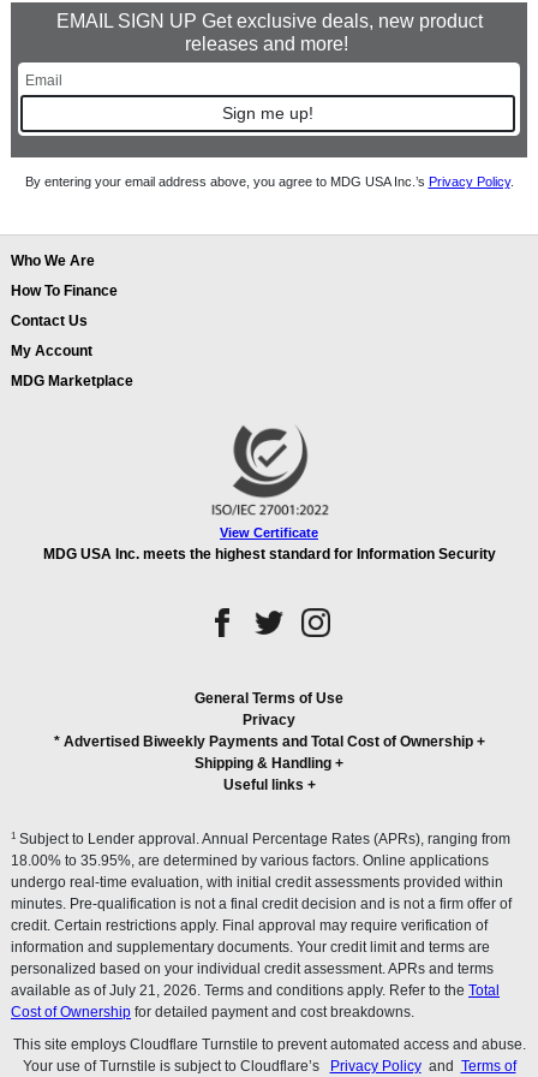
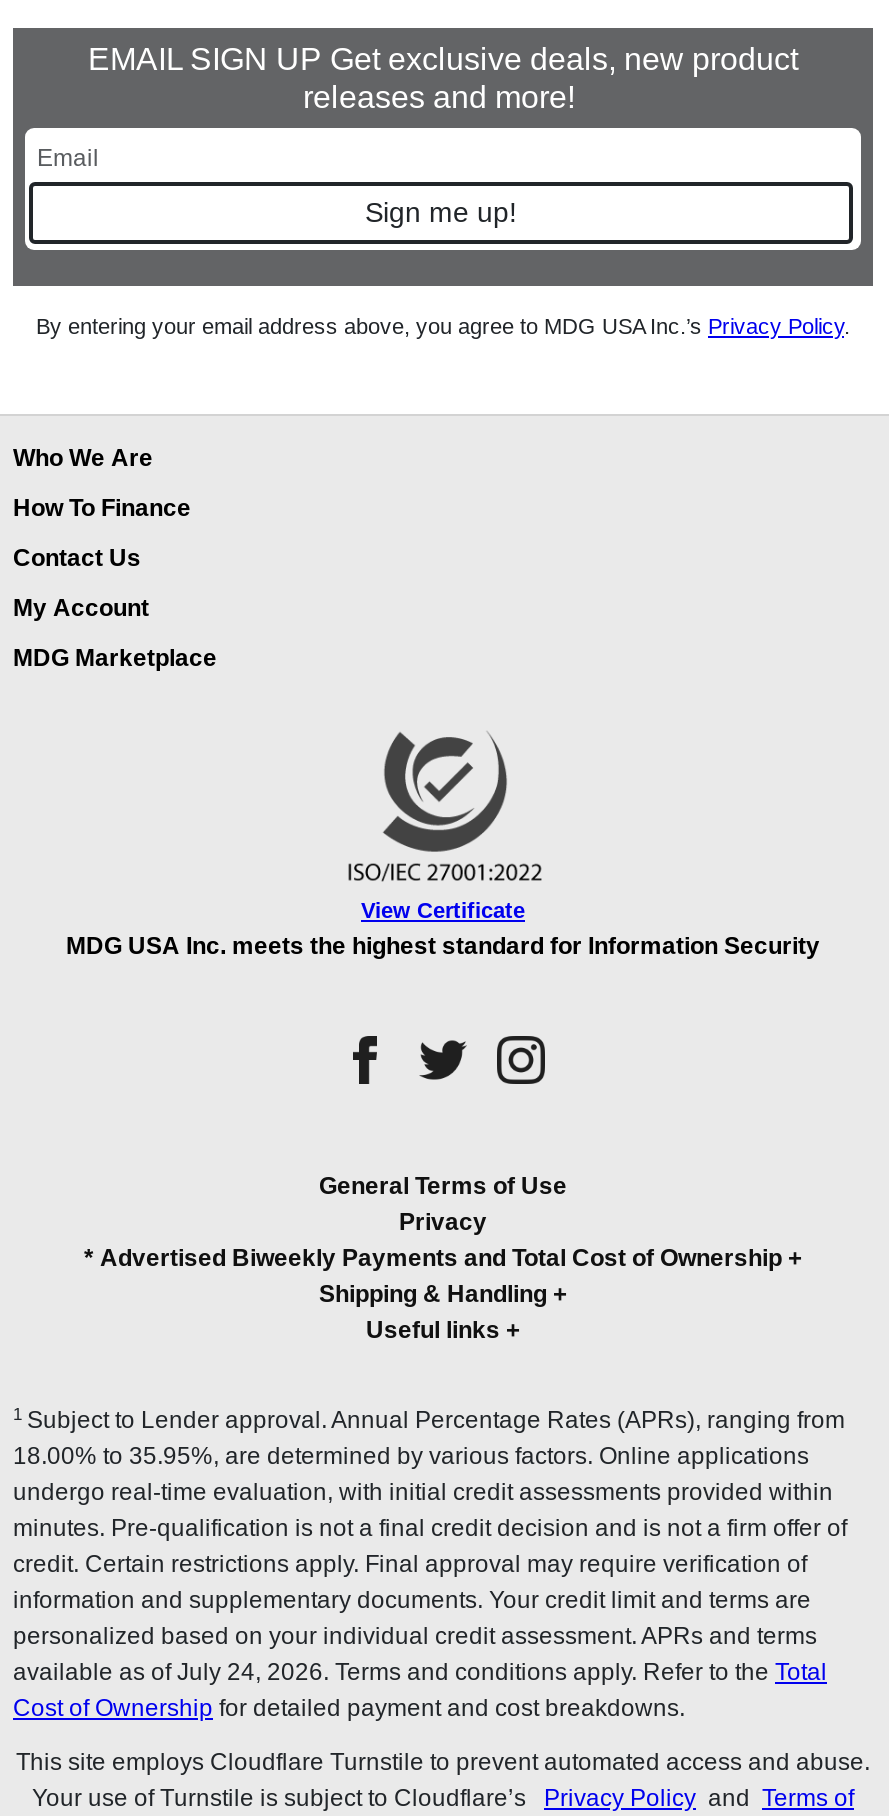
- available as of July 21, 2026. Terms and conditions apply. Refer to the Total
+ available as of July 24, 2026. Terms and conditions apply. Refer to the Total
